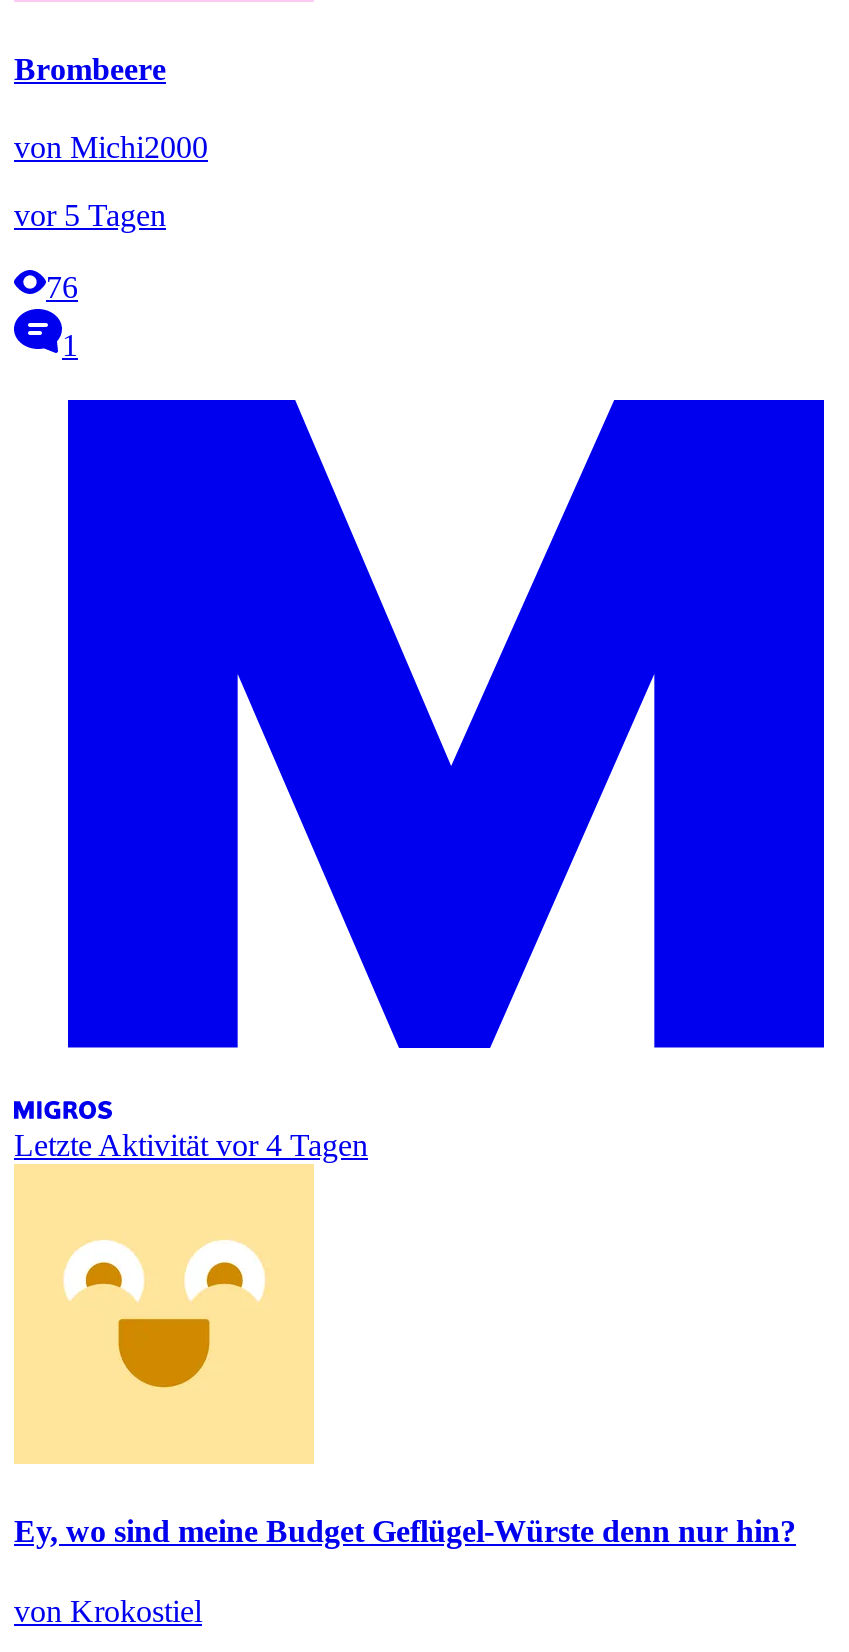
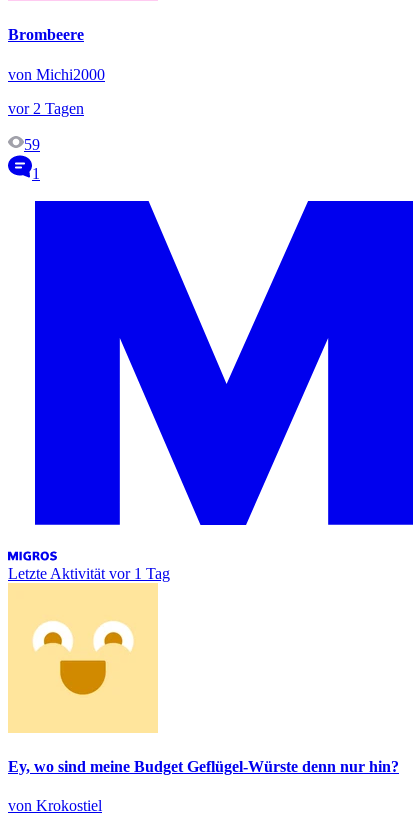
- vor 5 Tagen
+ vor 2 Tagen

- 76
+ 59

- Letzte Aktivität vor 4 Tagen
+ Letzte Aktivität vor 1 Tag
